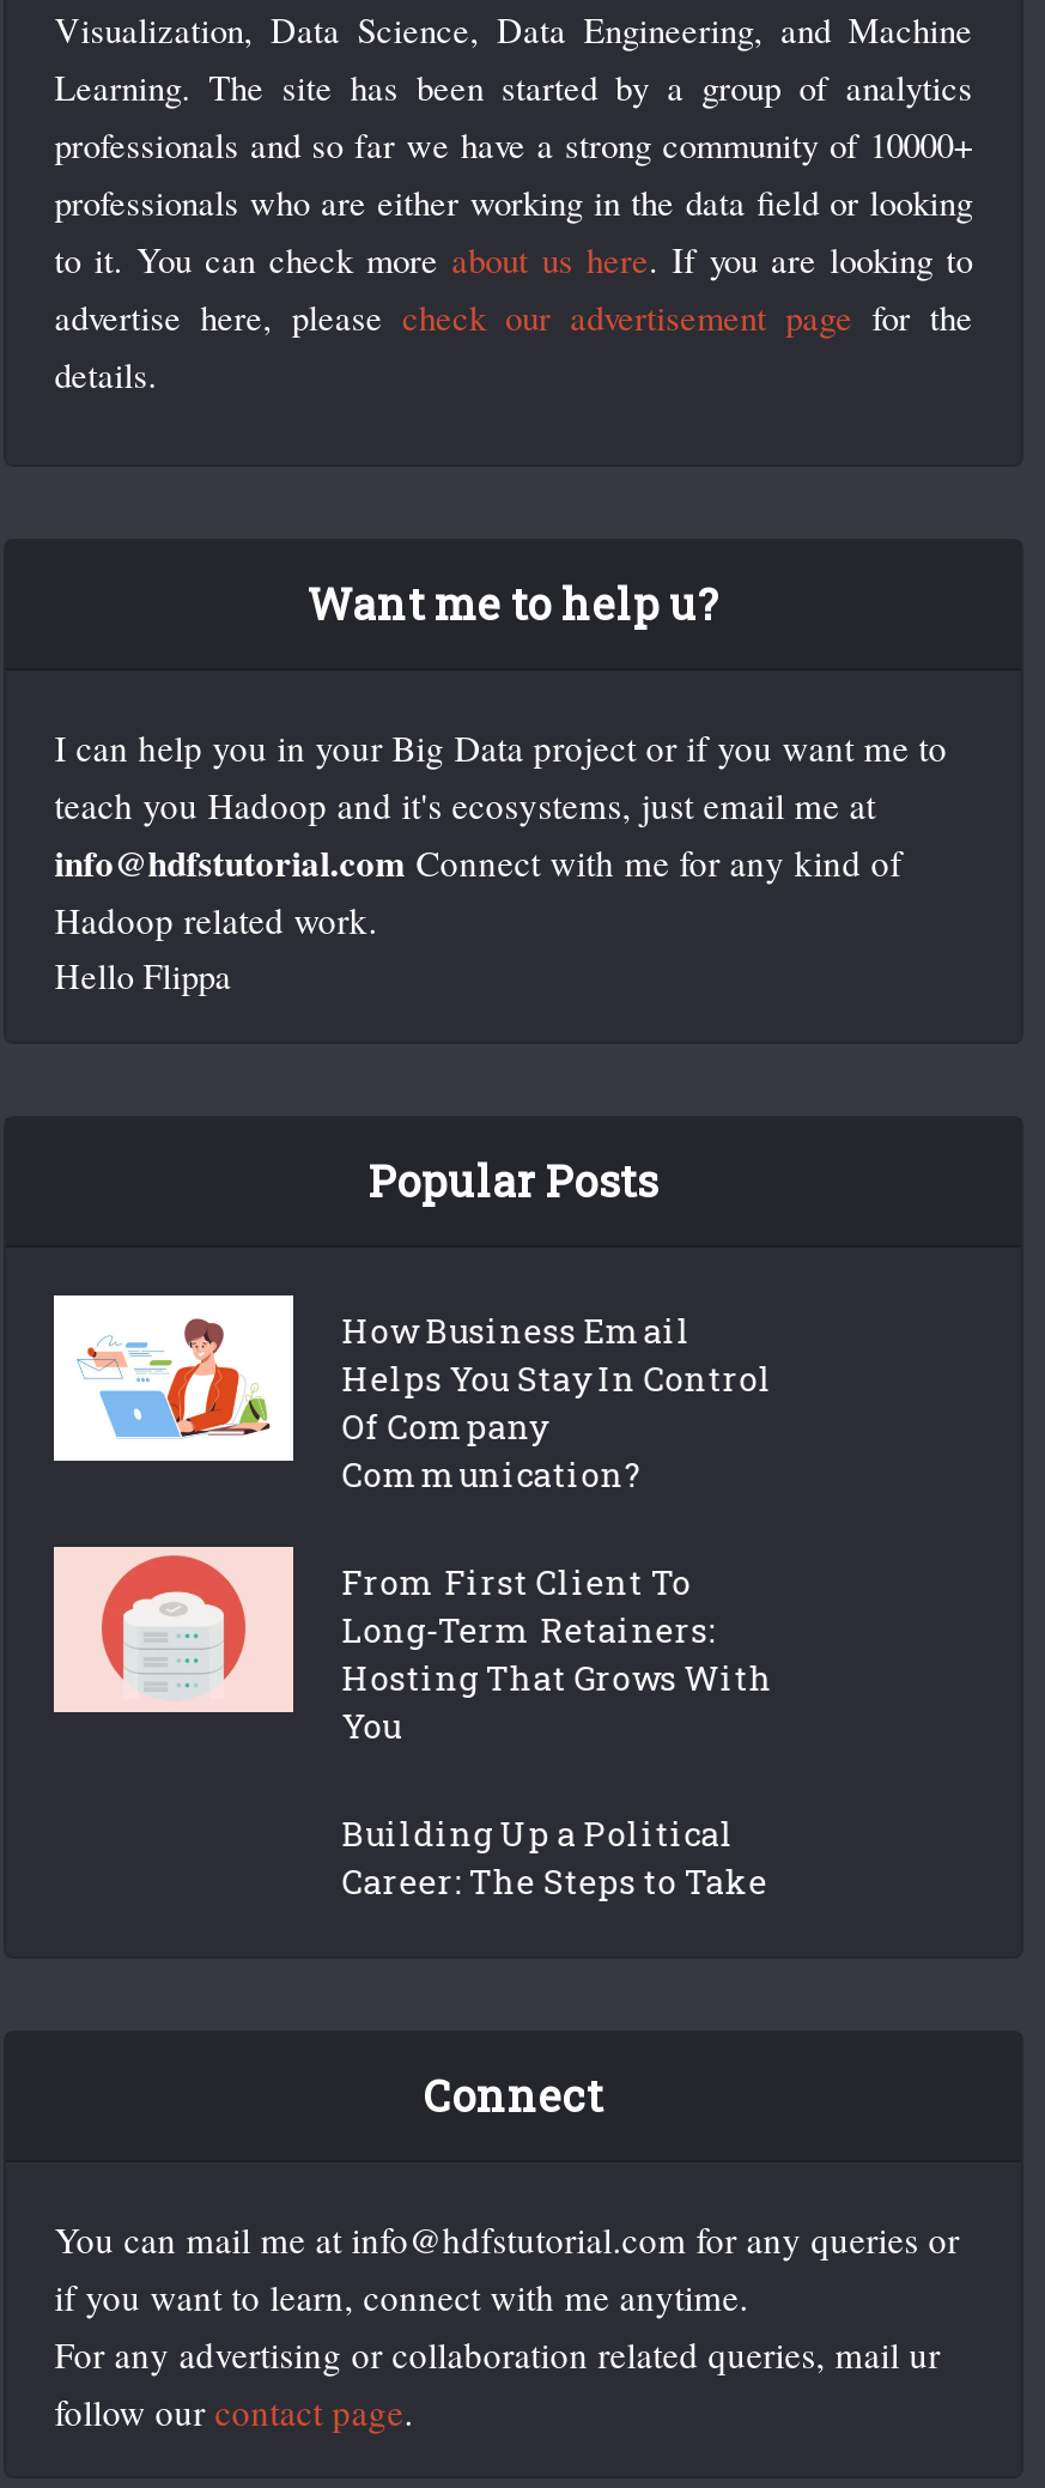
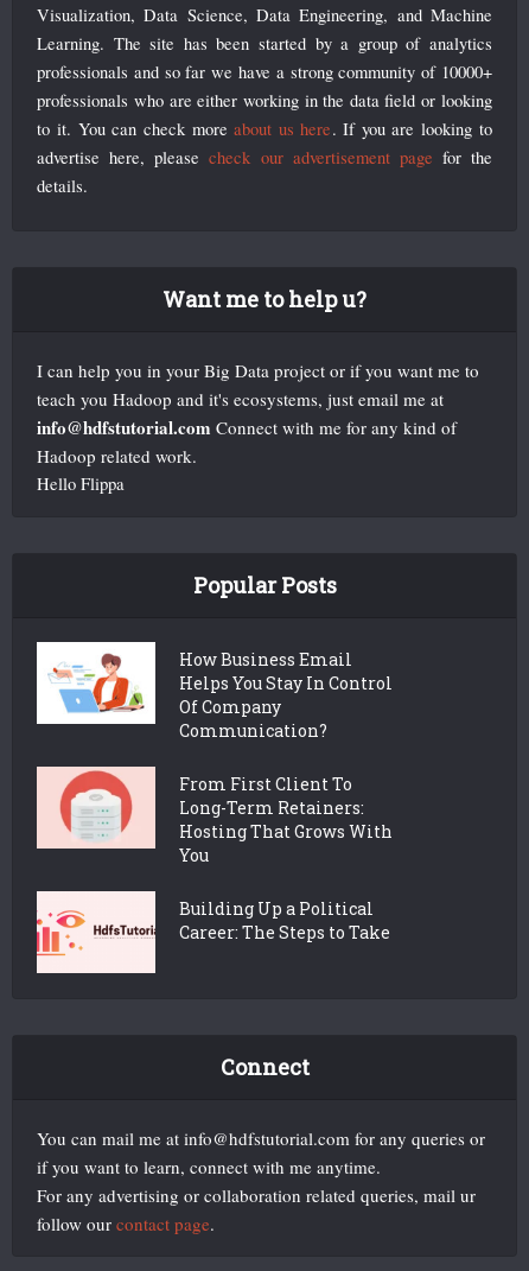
+ [image]
